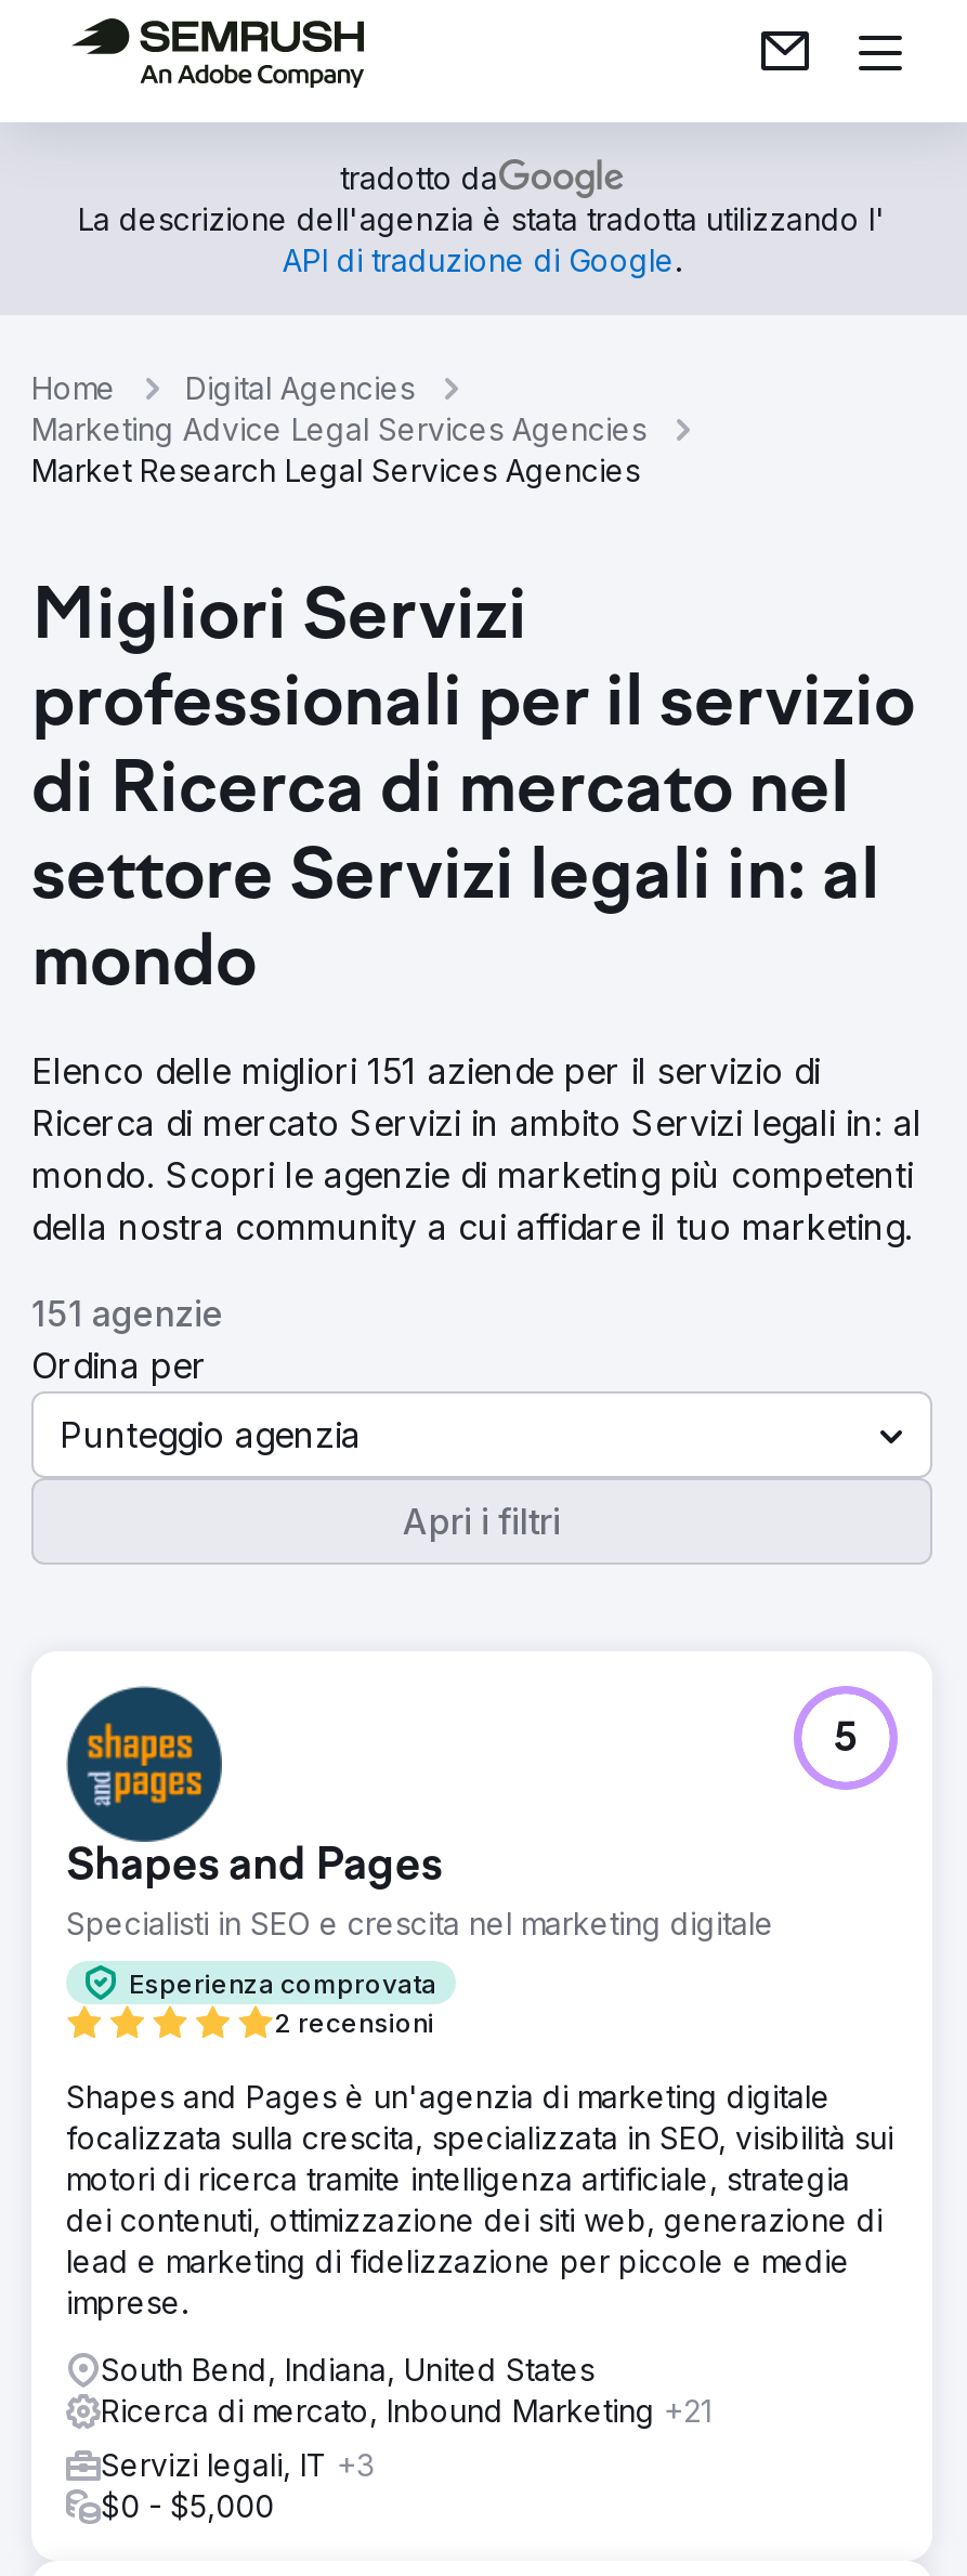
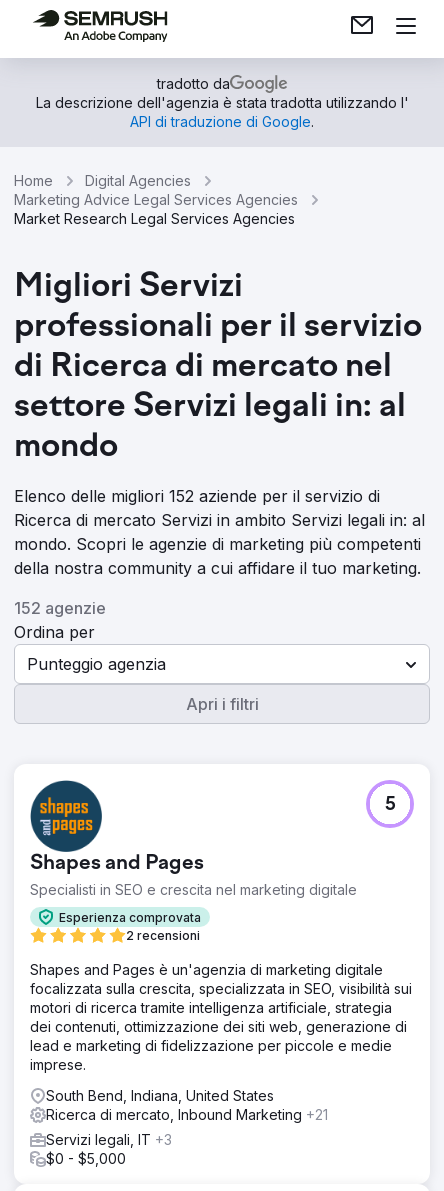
- Elenco delle migliori 151 aziende per il servizio di
+ Elenco delle migliori 152 aziende per il servizio di

- 151 agenzie
+ 152 agenzie
